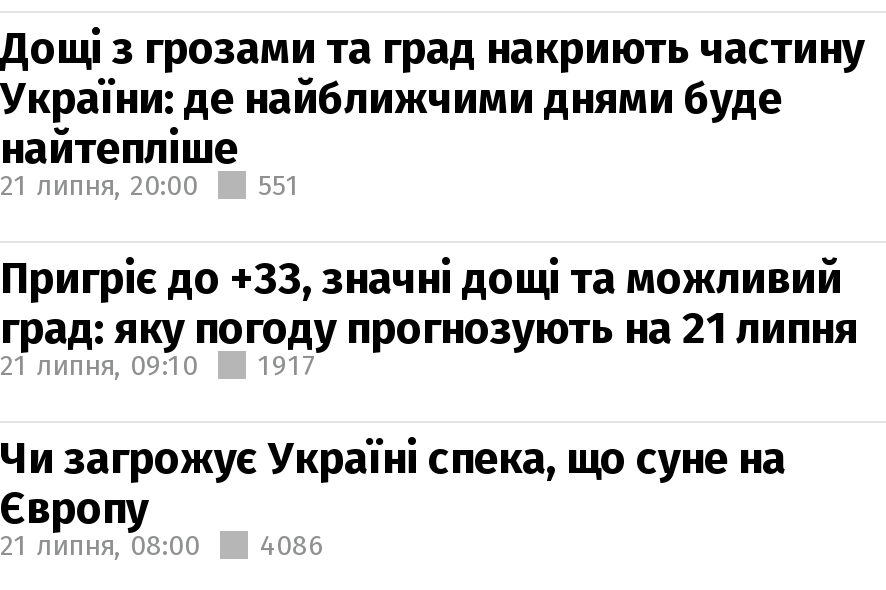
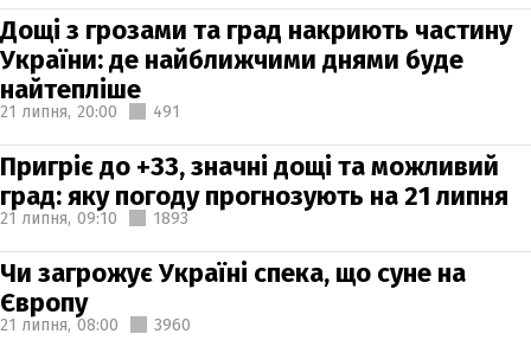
- 21 липня, 20:00 551
+ 21 липня, 20:00 491

- 1917
+ 1893

- 21 липня, 08:00 4086
+ 21 липня, 08:00 3960
